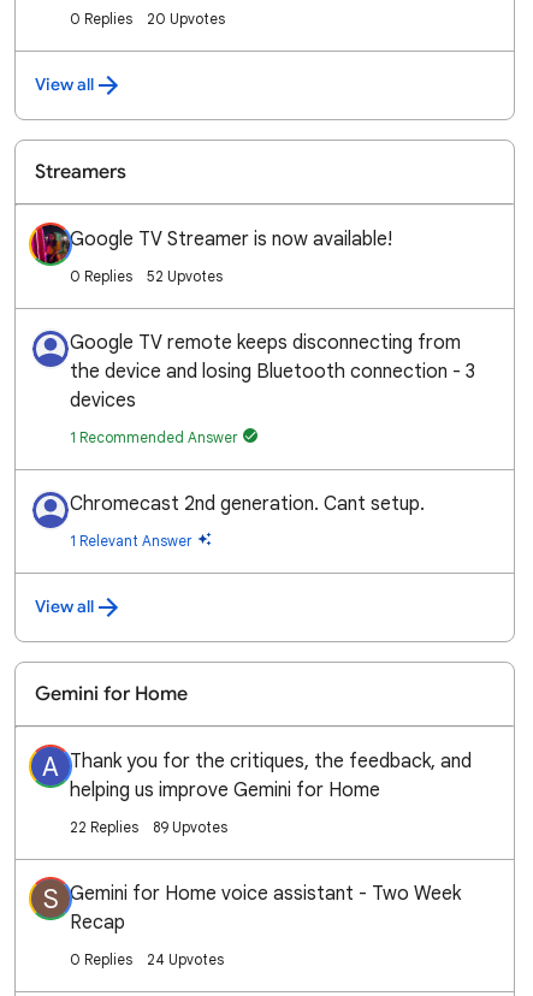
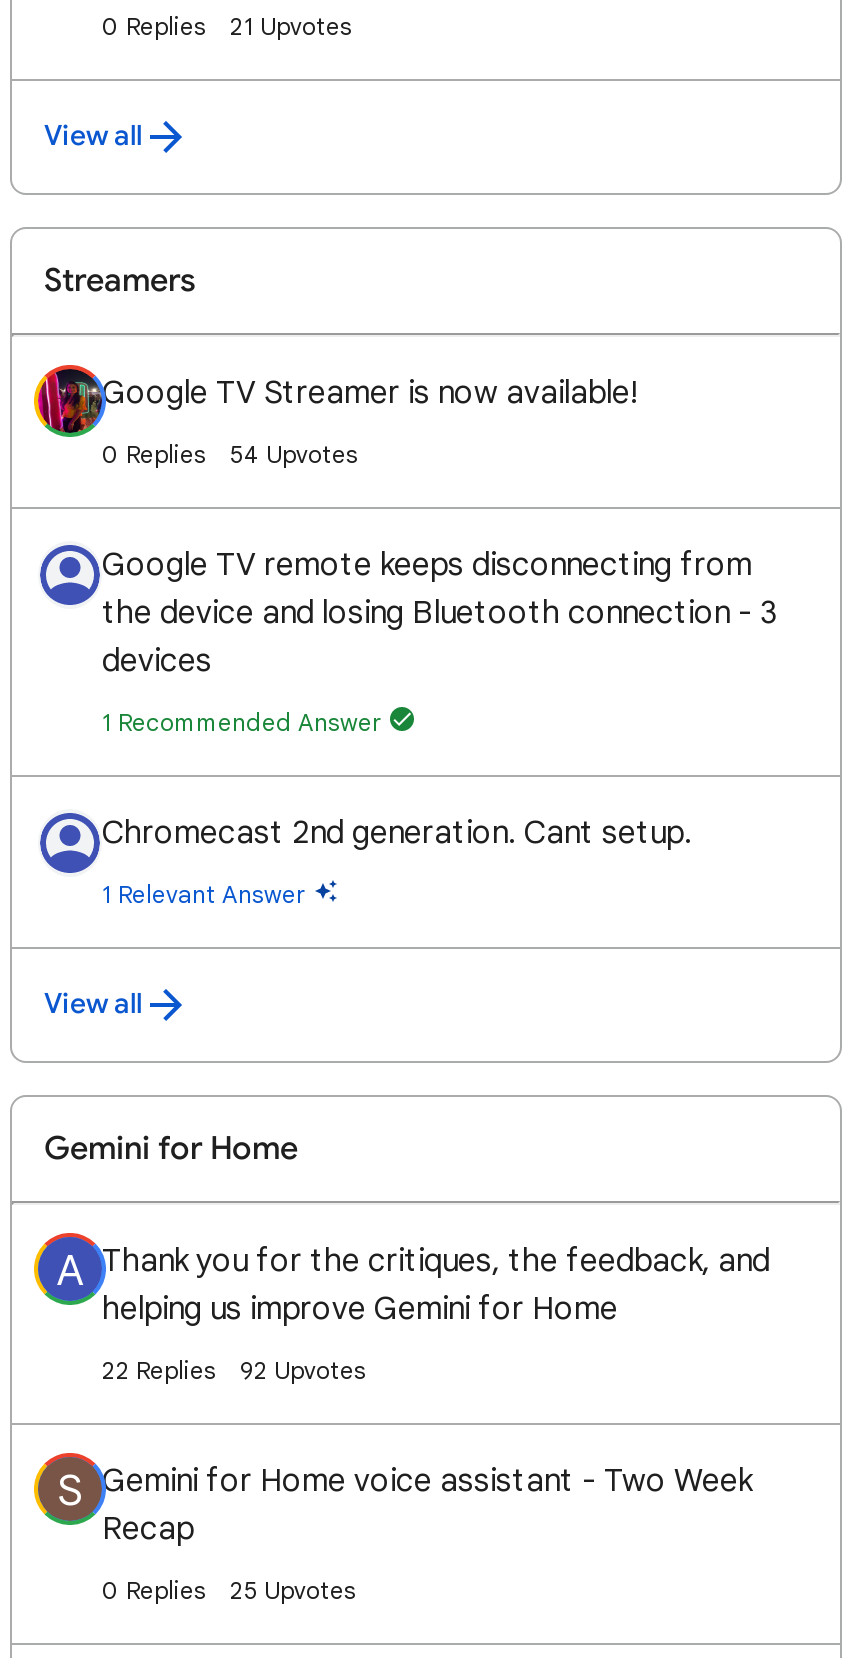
- 20 Upvotes
+ 21 Upvotes

- 52 Upvotes
+ 54 Upvotes

- 22 Replies 89 Upvotes
+ 22 Replies 92 Upvotes

- 24 Upvotes
+ 25 Upvotes
